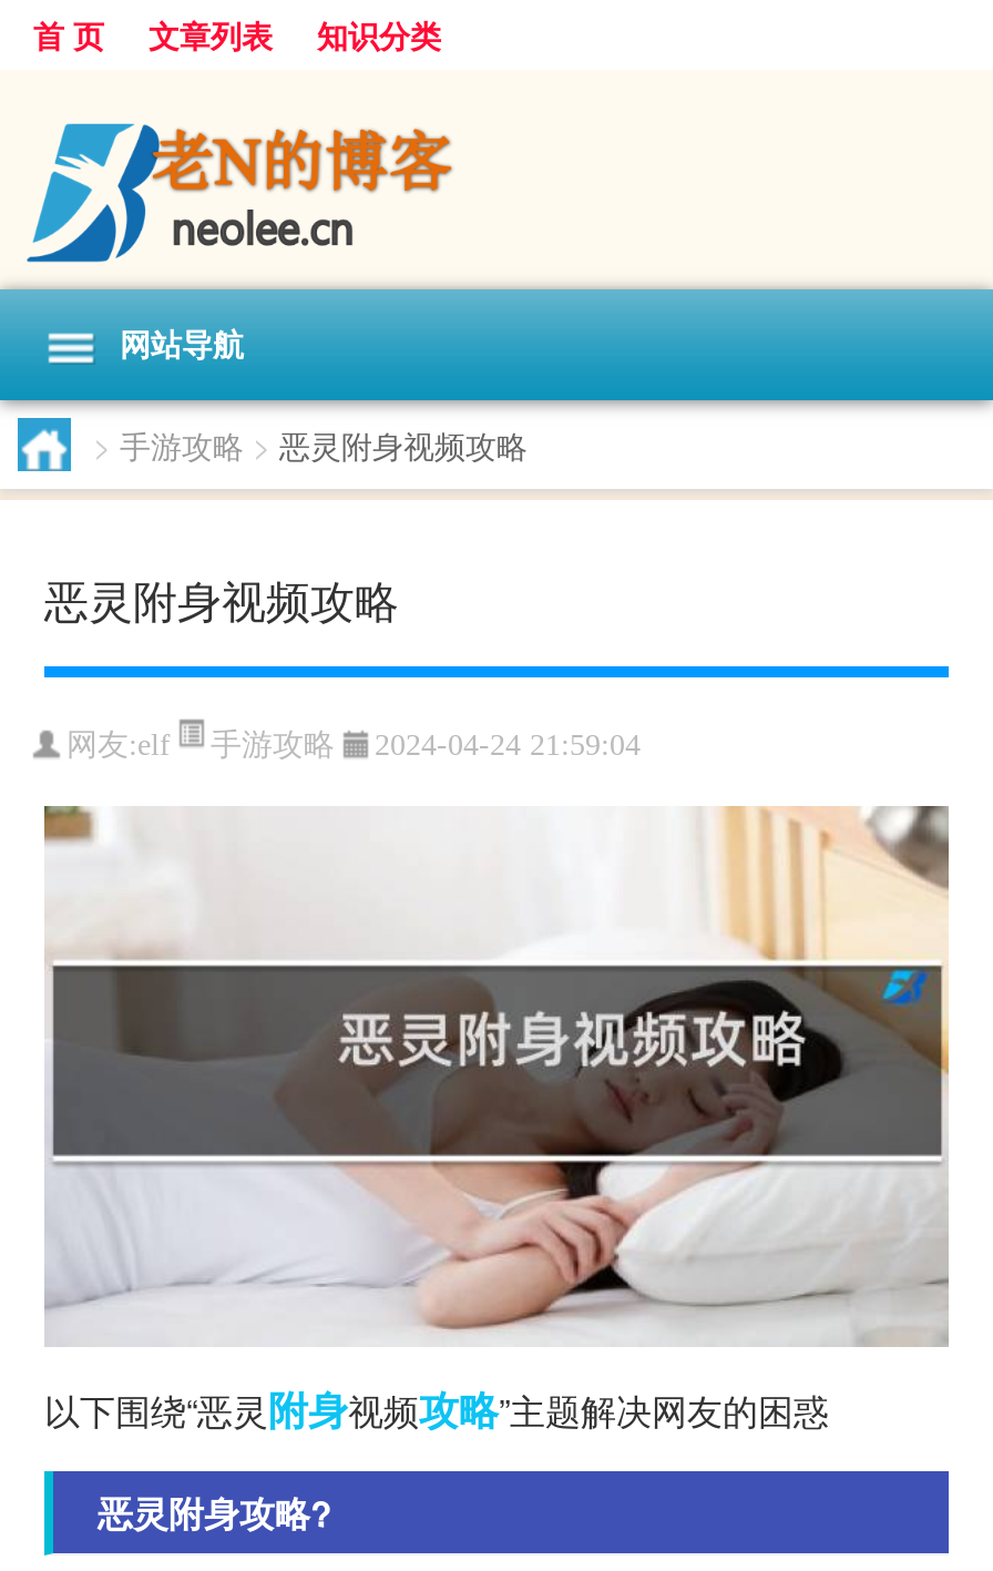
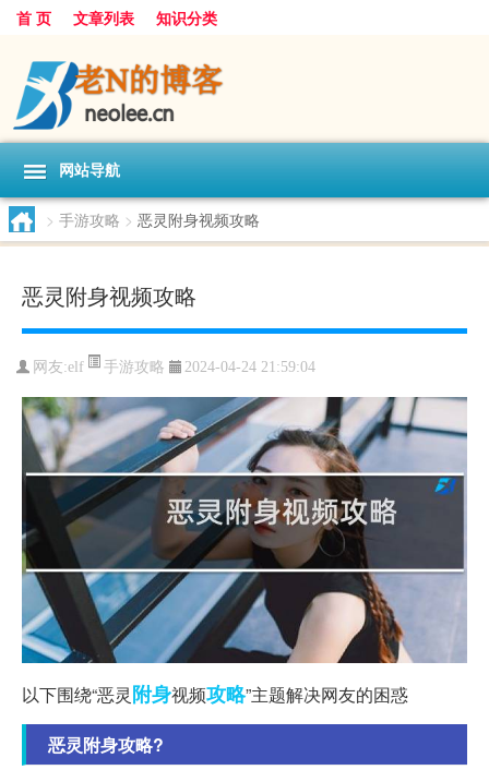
- [image]
+ [image]
